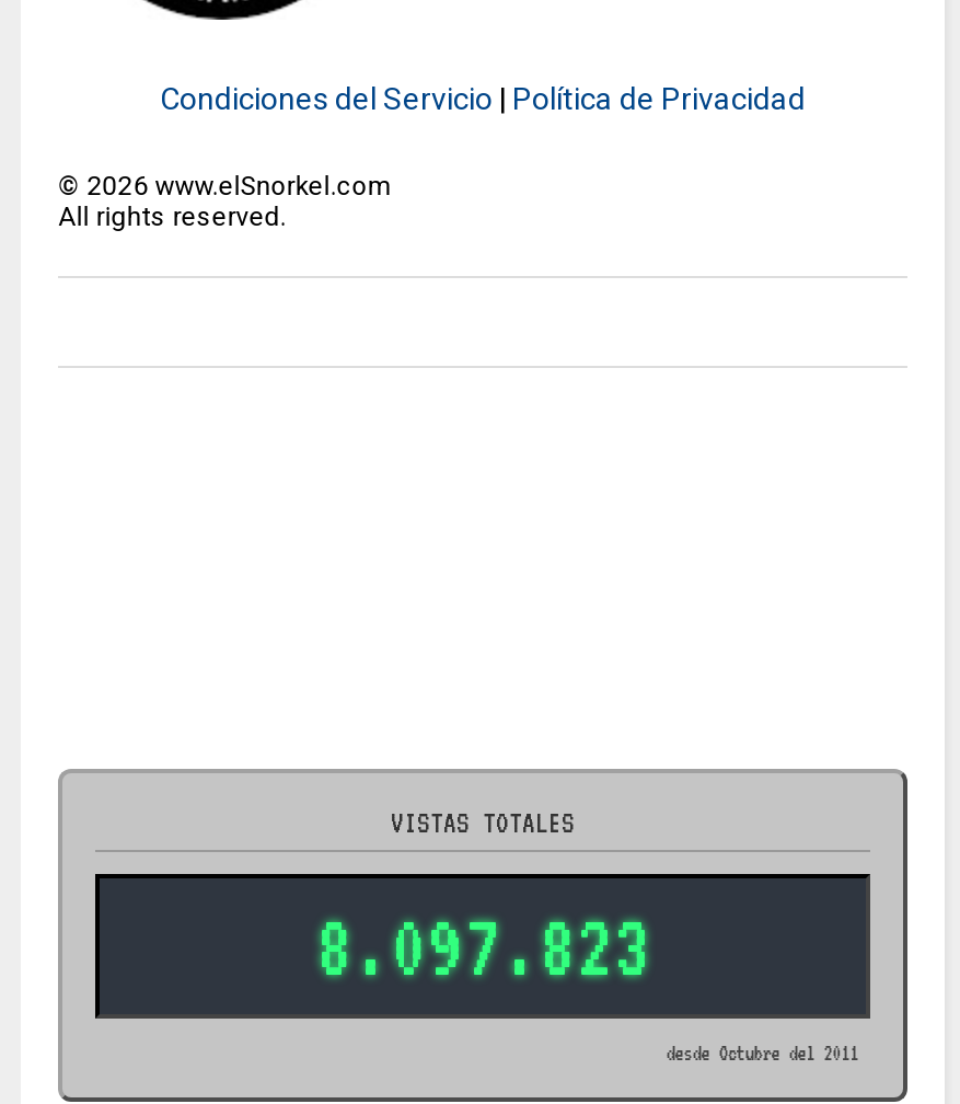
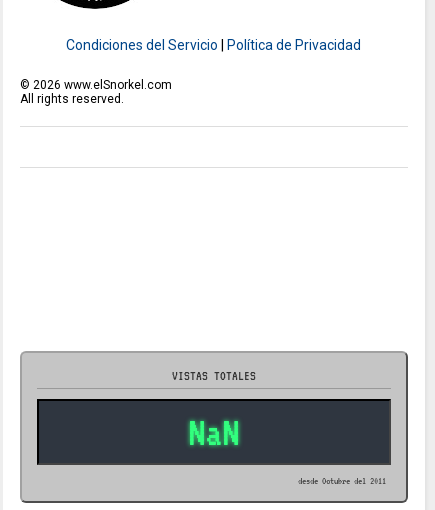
- 8.097.823
+ NaN
